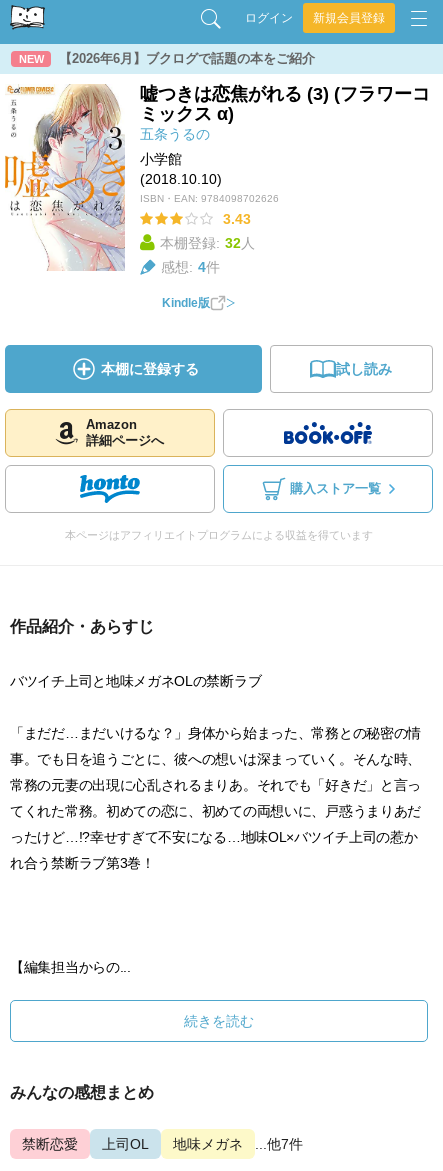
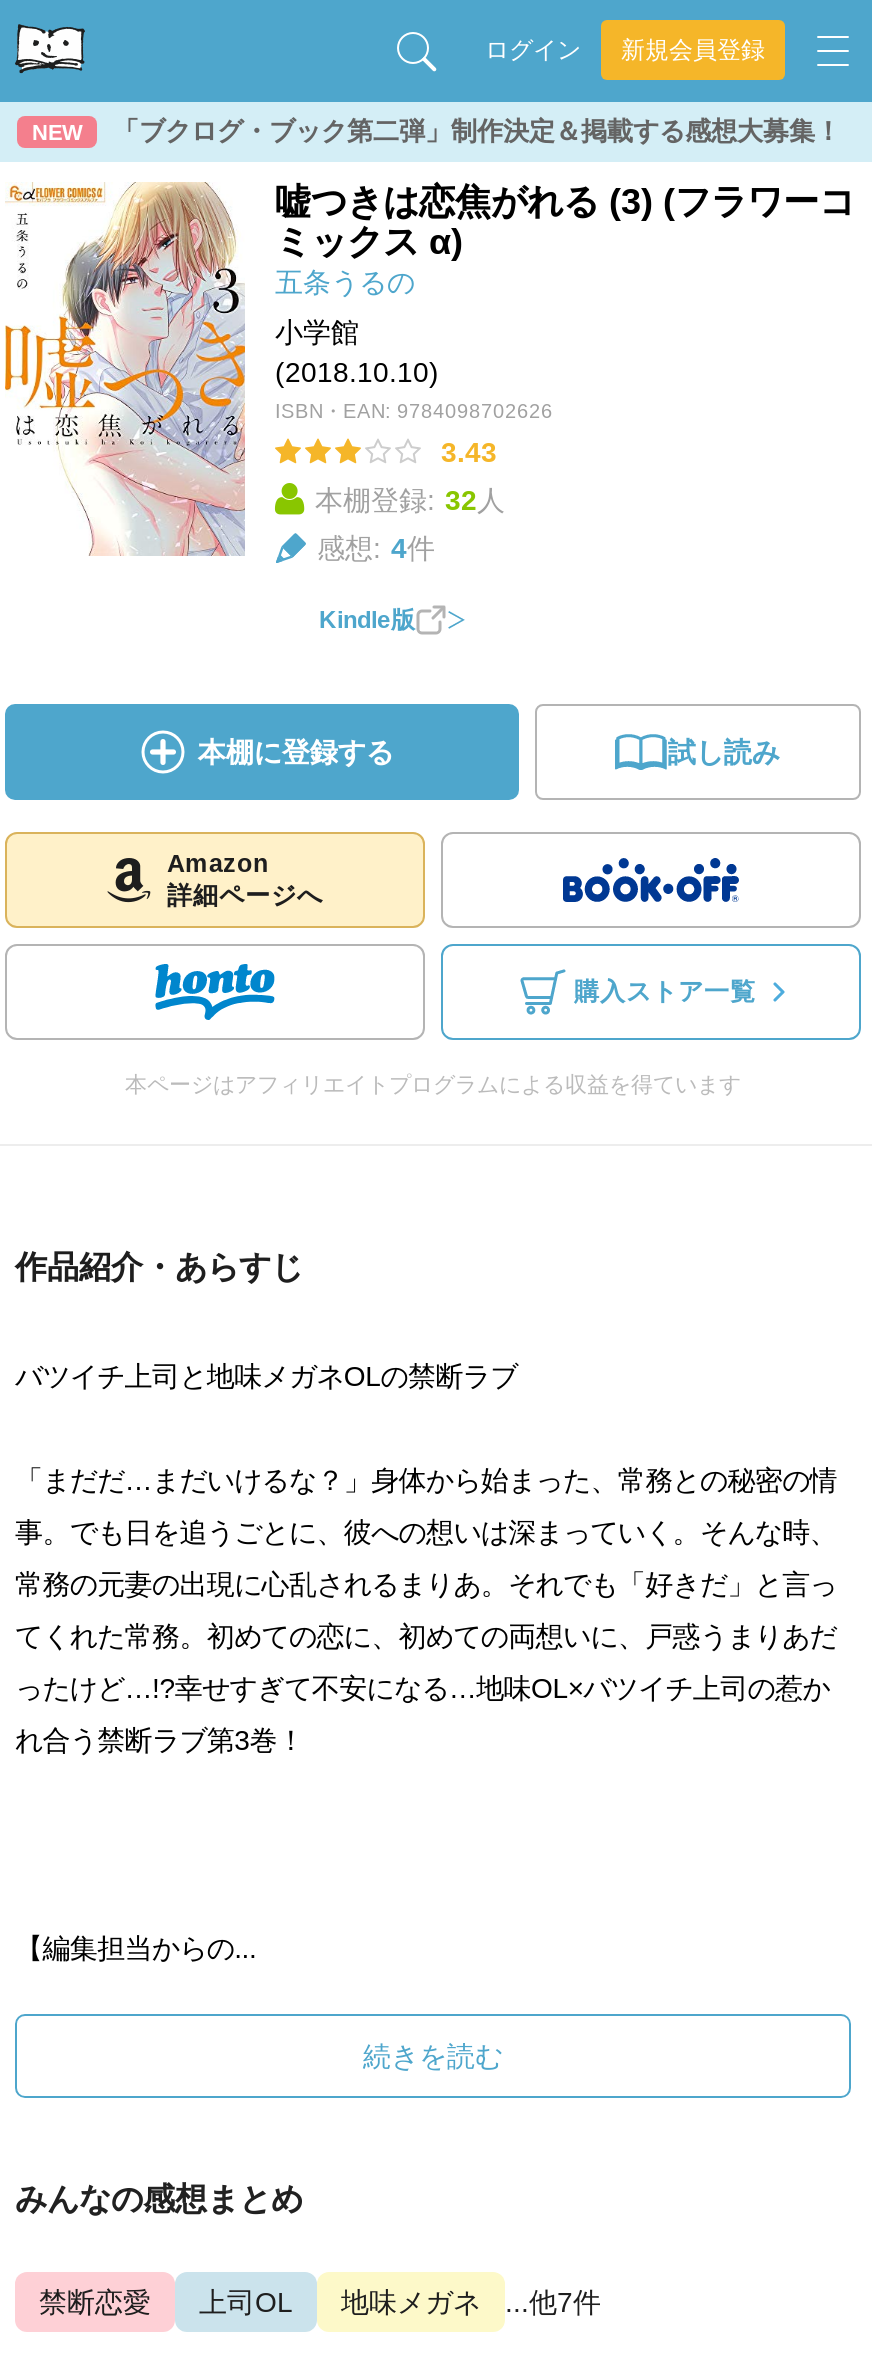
- 【2026年6月】ブクログで話題の本をご紹介
+ 「ブクログ・ブック第二弾」制作決定＆掲載する感想大募集！
